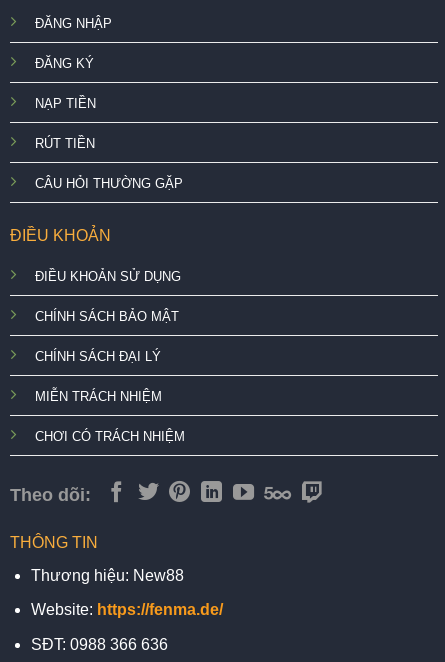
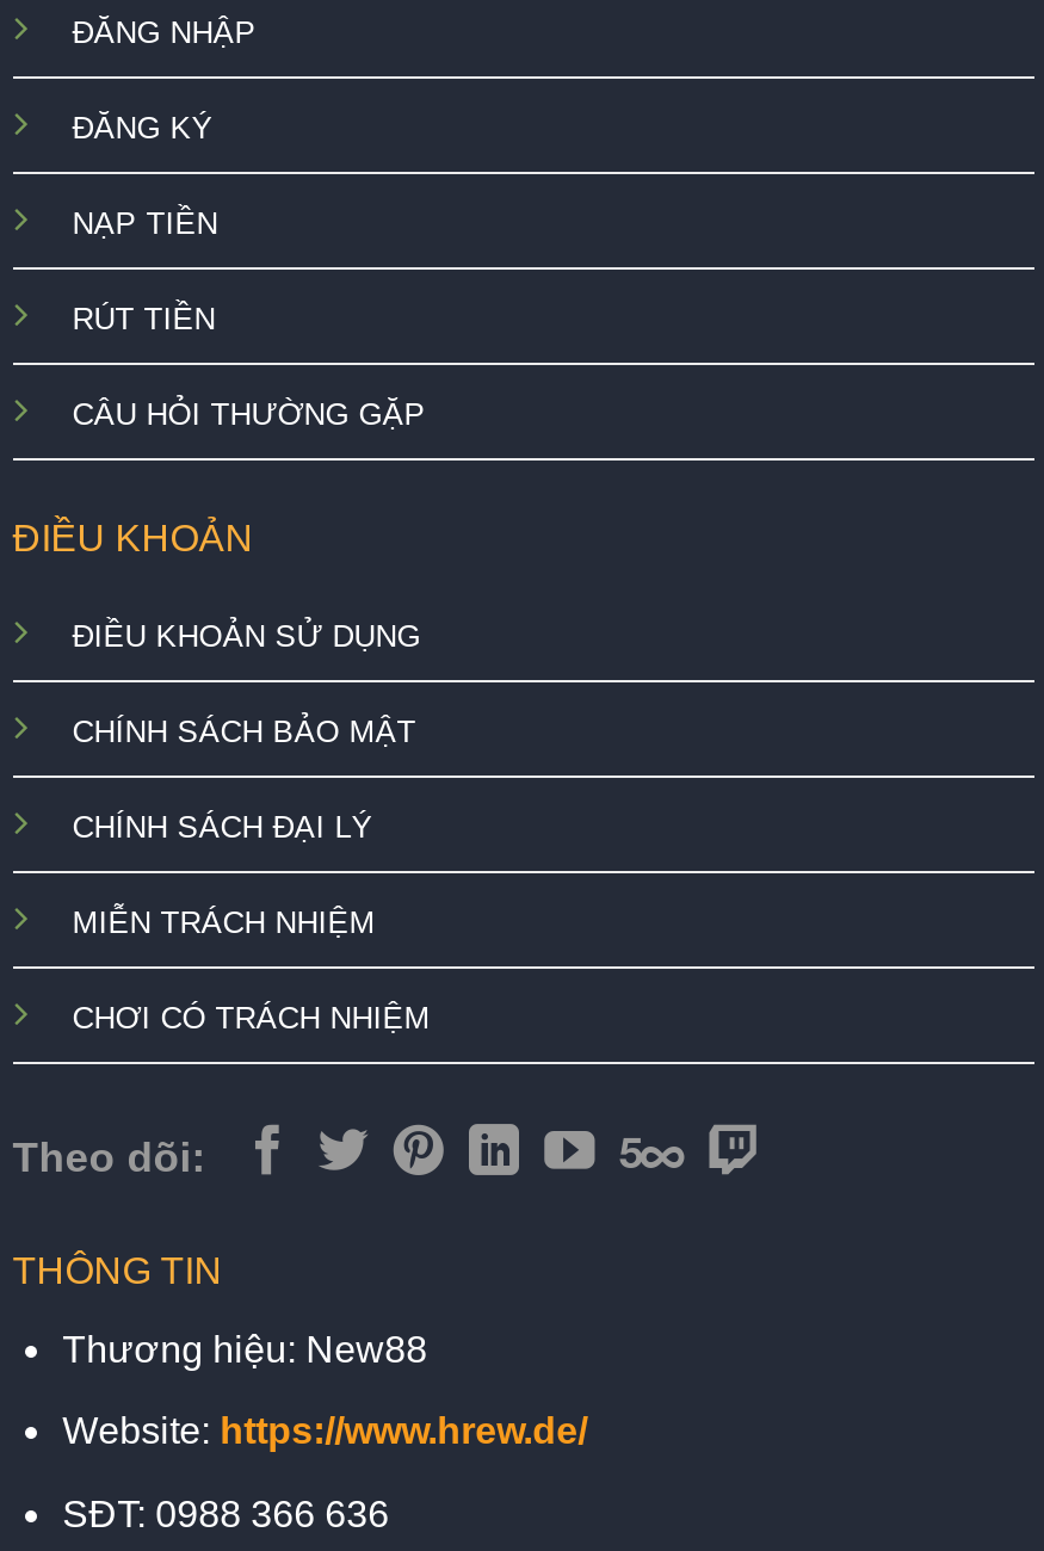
- Website: https://fenma.de/
+ Website: https://www.hrew.de/
